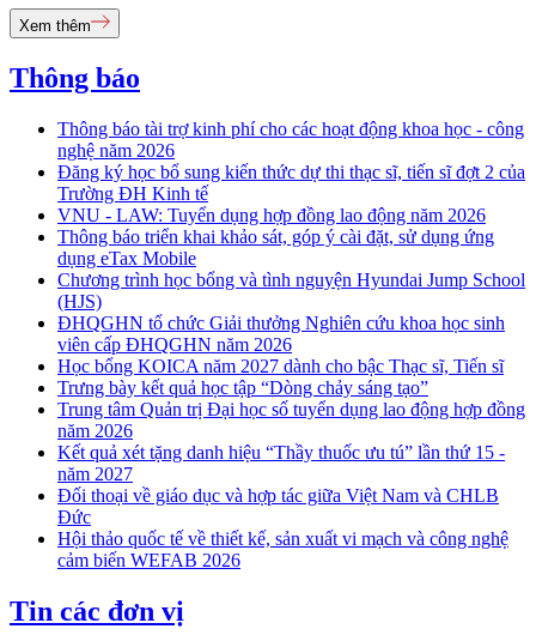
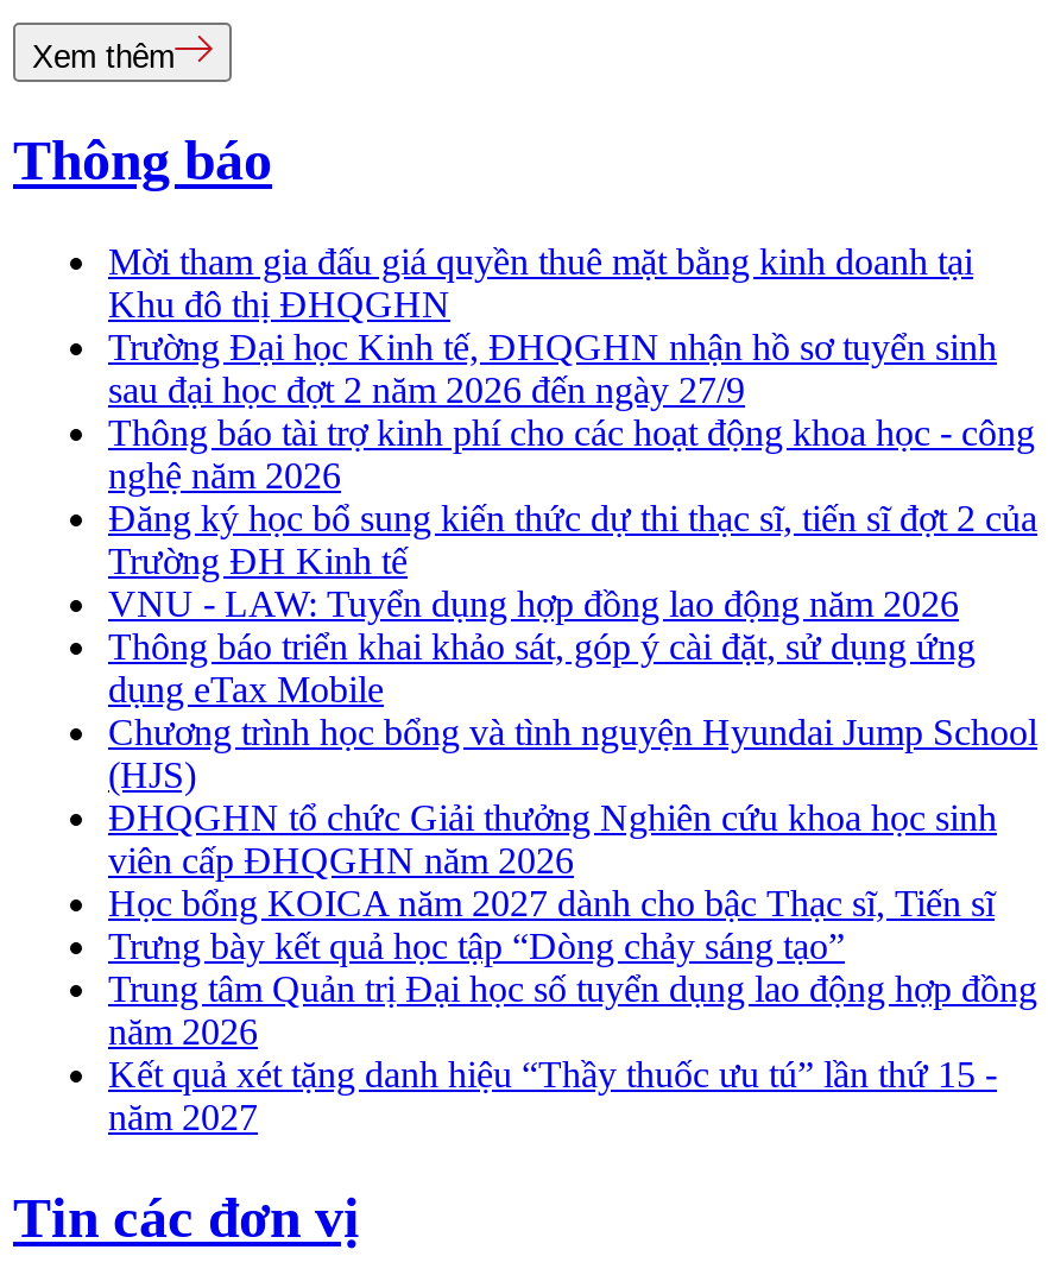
+ Mời tham gia đấu giá quyền thuê mặt bằng kinh doanh tại
+ Khu đô thị ĐHQGHN
+ Trường Đại học Kinh tế, ĐHQGHN nhận hồ sơ tuyển sinh
+ sau đại học đợt 2 năm 2026 đến ngày 27/9

moved down: Thông báo tài trợ kinh phí cho các hoạt động khoa học - công | nghệ năm 2026 | Đăng ký học bổ sung kiến thức dự thi thạc sĩ, tiến sĩ đợt 2 của | ... | Kết quả xét tặng danh hiệu “Thầy thuốc ưu tú” lần thứ 15 - | năm 2027

- Đối thoại về giáo dục và hợp tác giữa Việt Nam và CHLB
- Đức
- Hội thảo quốc tế về thiết kế, sản xuất vi mạch và công nghệ
- cảm biến WEFAB 2026
